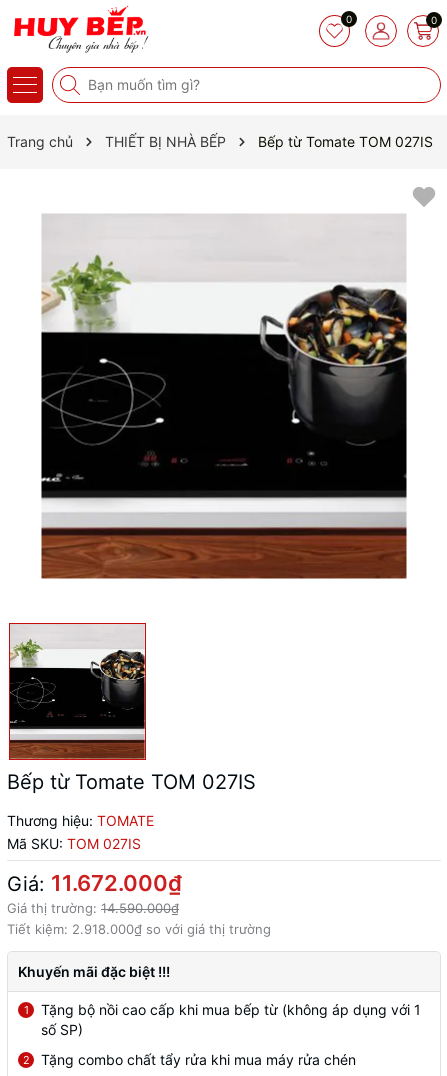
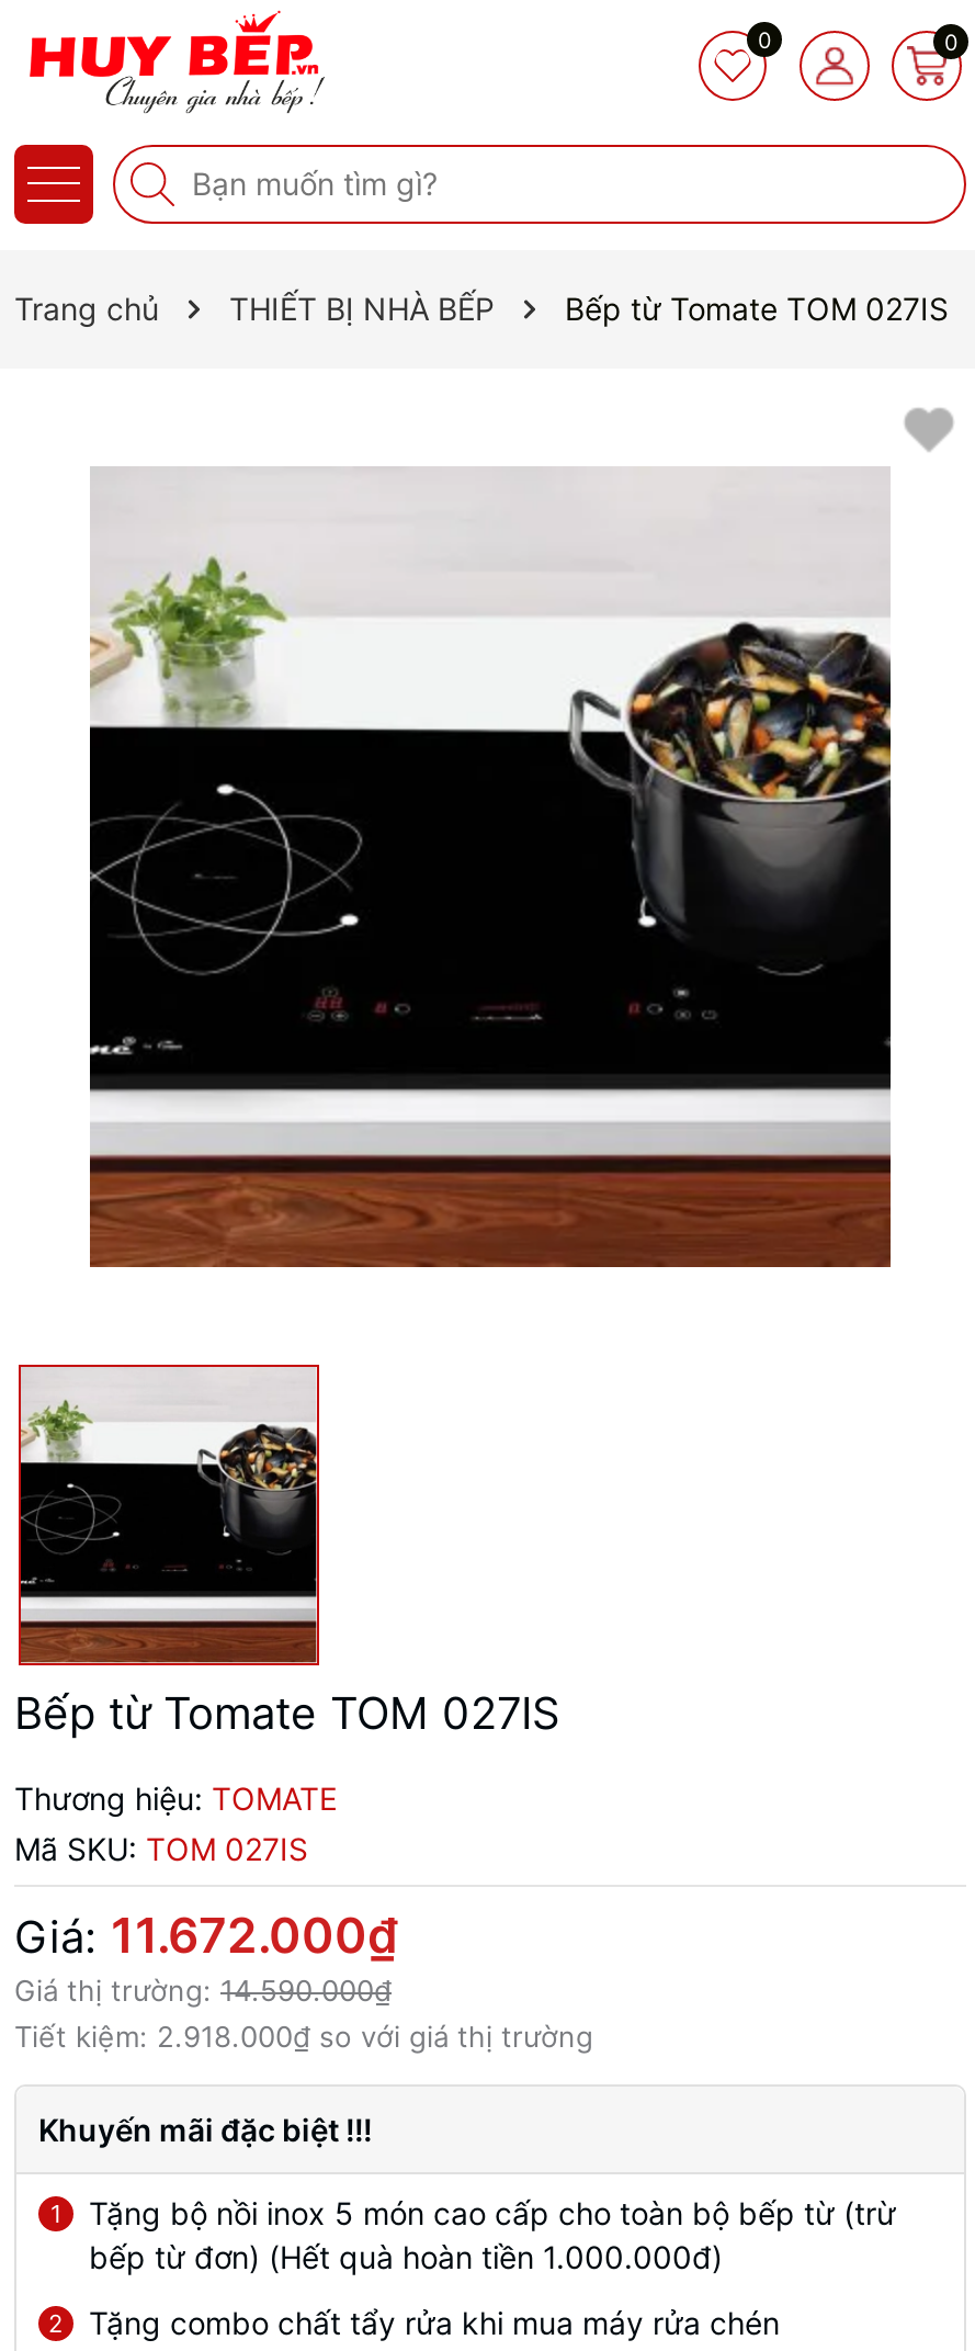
- Tặng bộ nồi cao cấp khi mua bếp từ (không áp dụng với 1
- số SP)
+ Tặng bộ nồi inox 5 món cao cấp cho toàn bộ bếp từ (trừ
+ bếp từ đơn) (Hết quà hoàn tiền 1.000.000đ)
